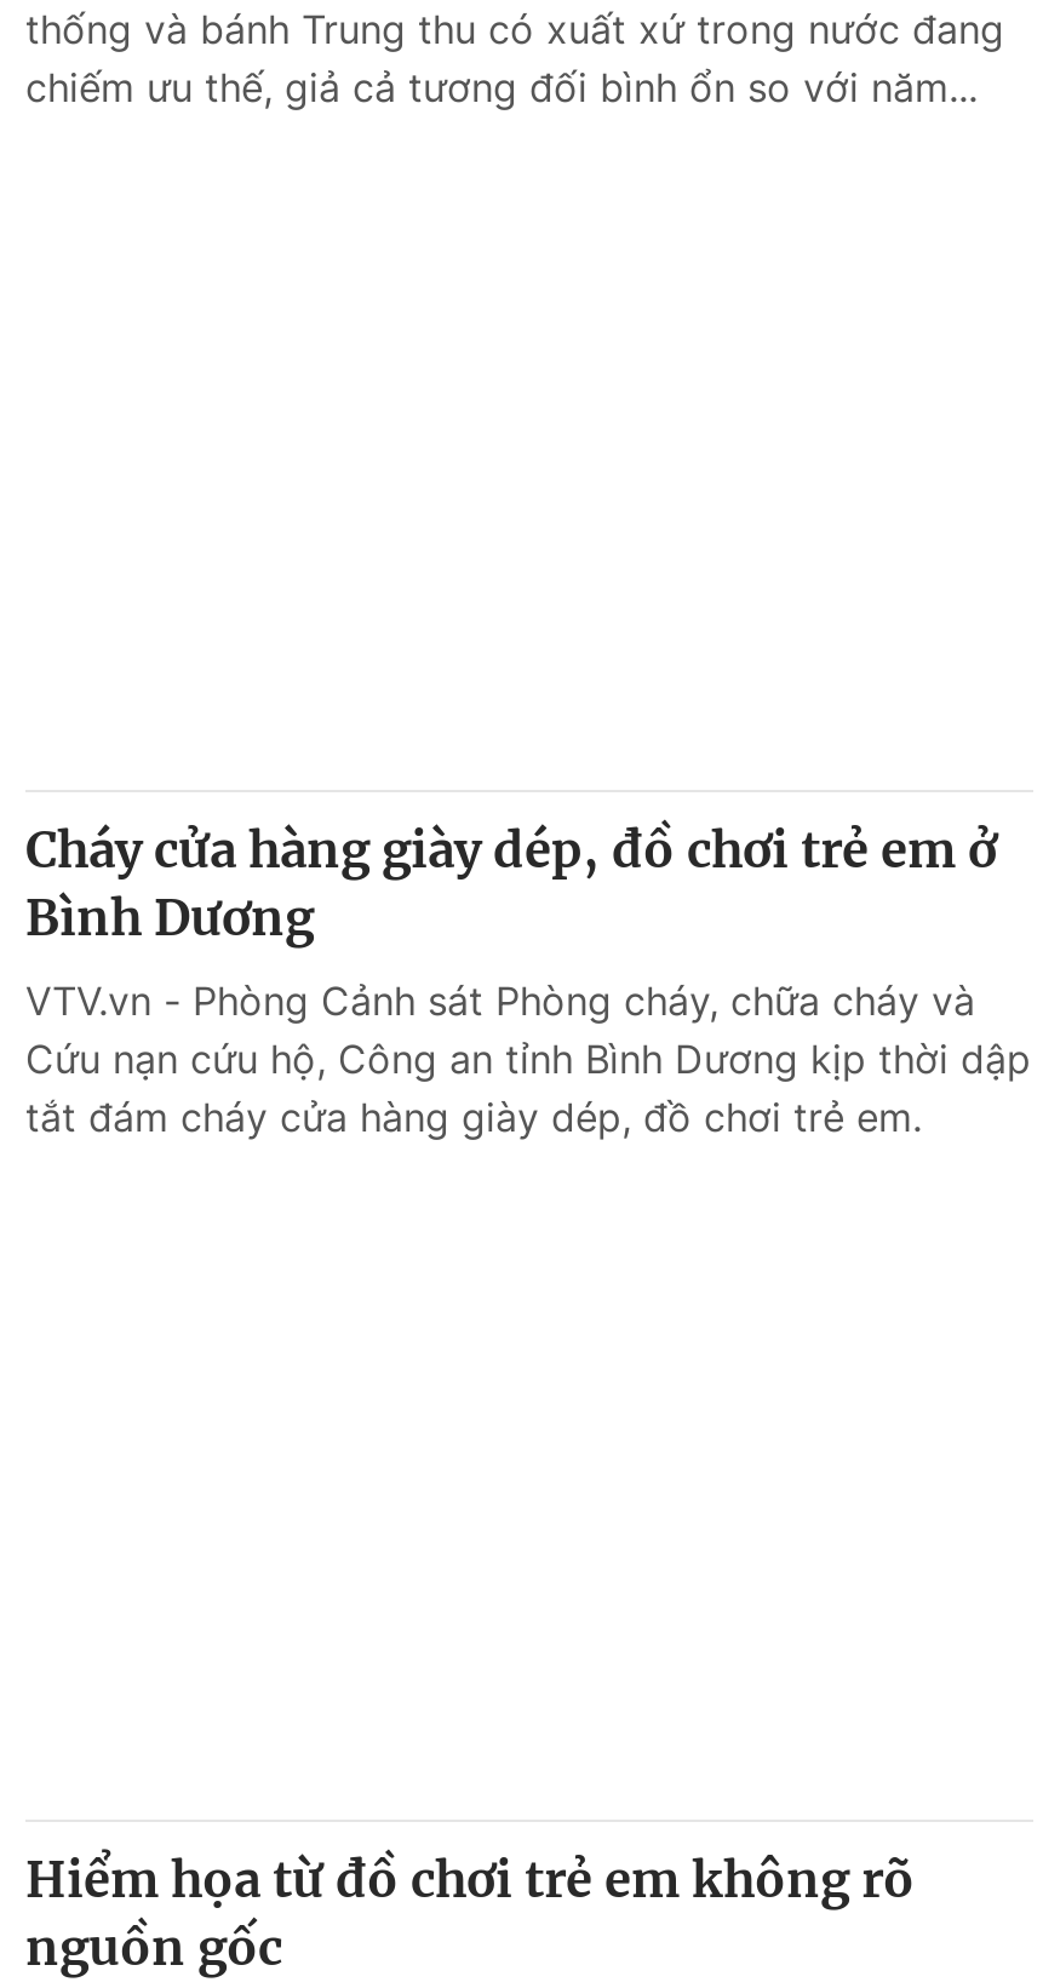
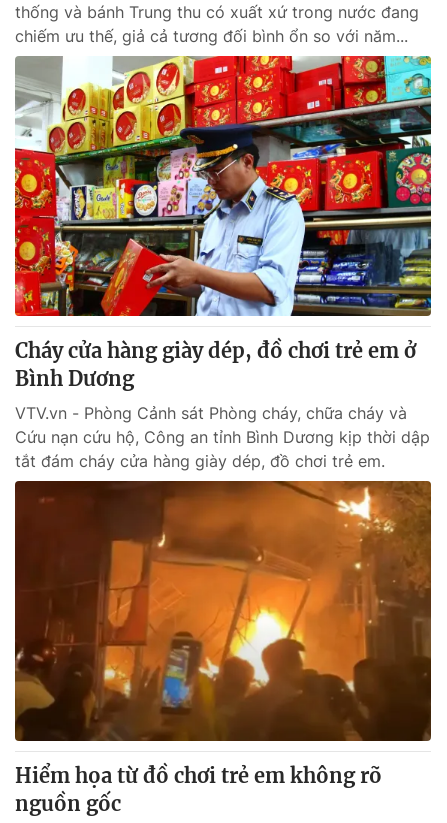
+ [image]

+ [image]
